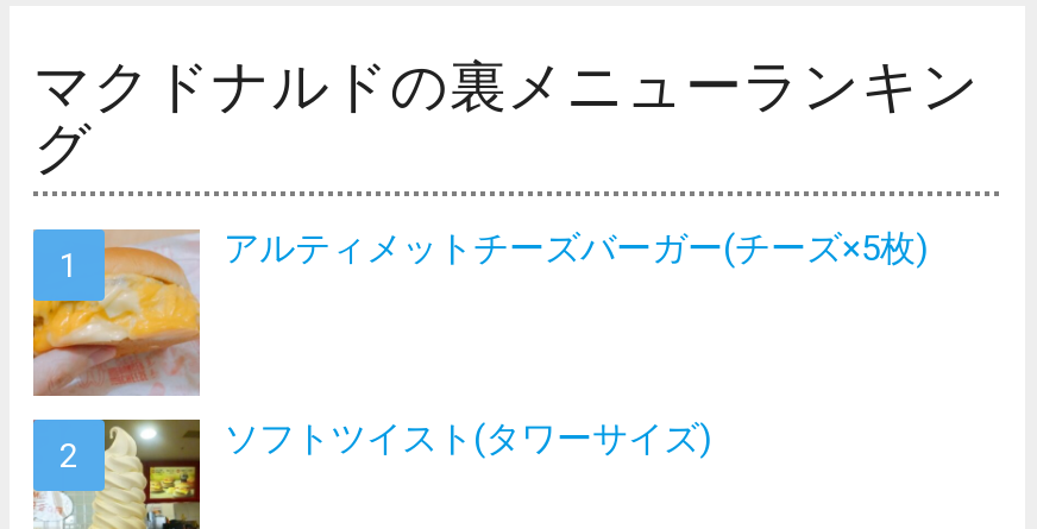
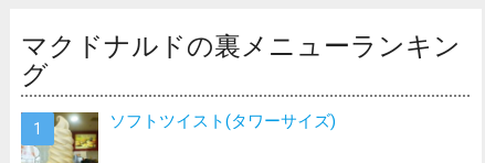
- [image]
- アルティメットチーズバーガー(チーズ×5枚)
